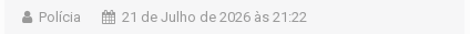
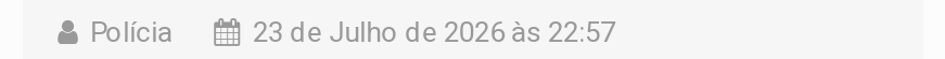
- 21 de Julho de 2026 às 21:22
+ 23 de Julho de 2026 às 22:57
